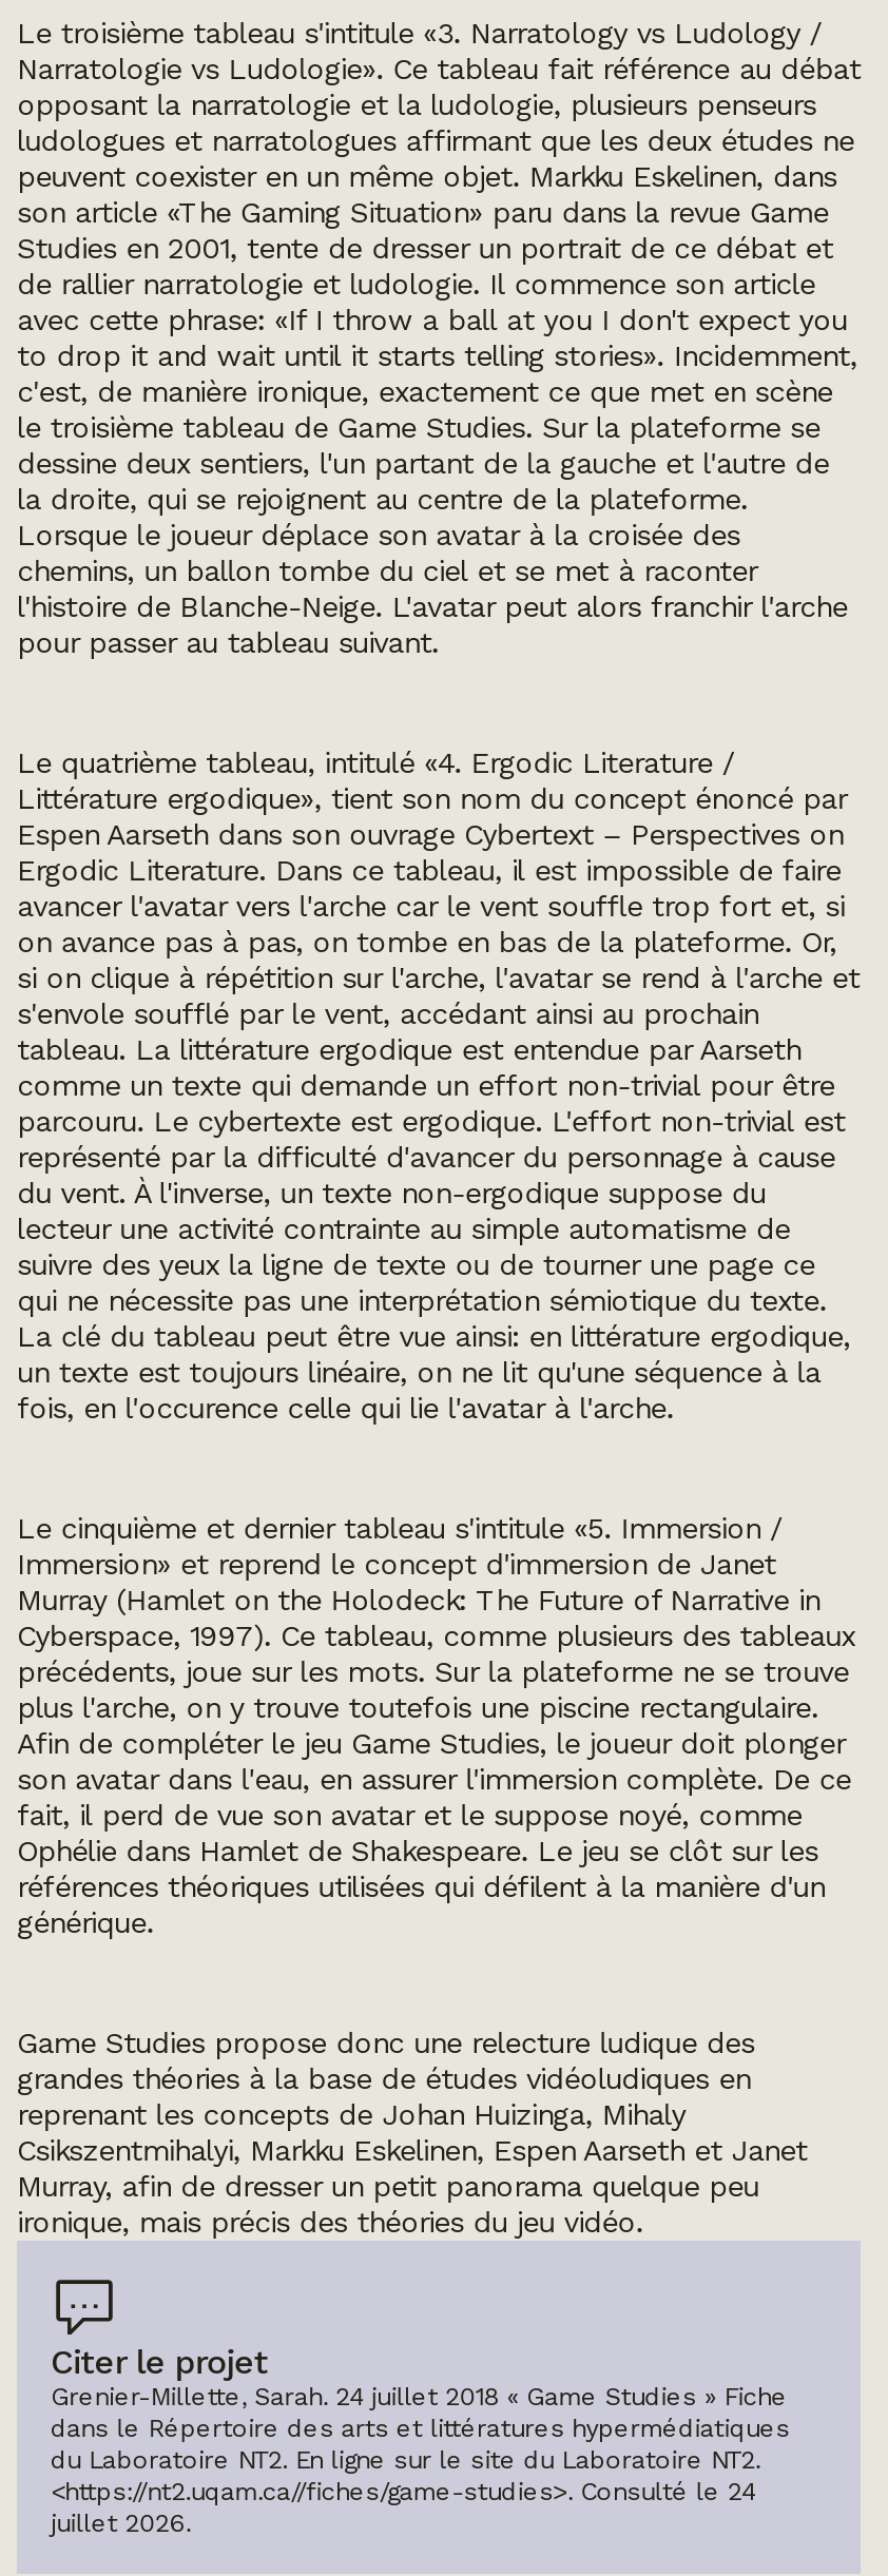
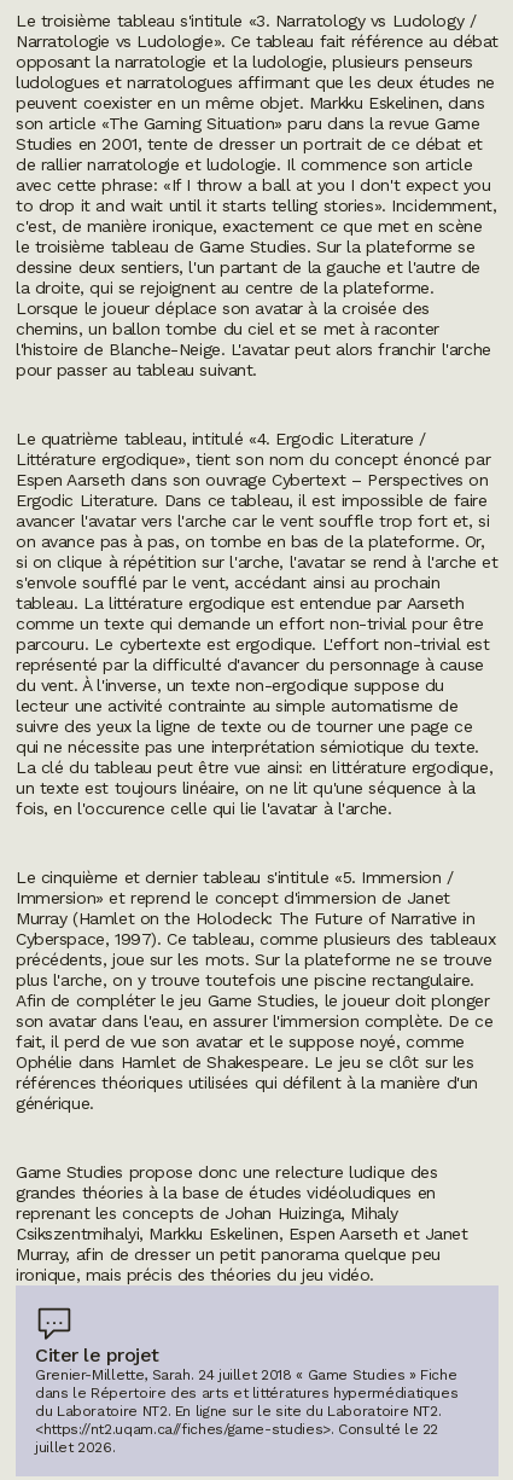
- <https://nt2.uqam.ca//fiches/game-studies>. Consulté le 24
+ <https://nt2.uqam.ca//fiches/game-studies>. Consulté le 22
